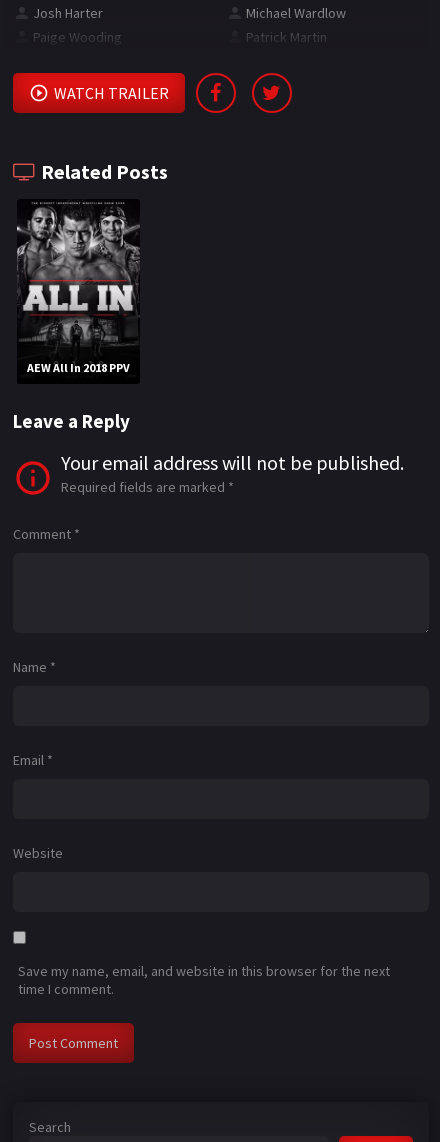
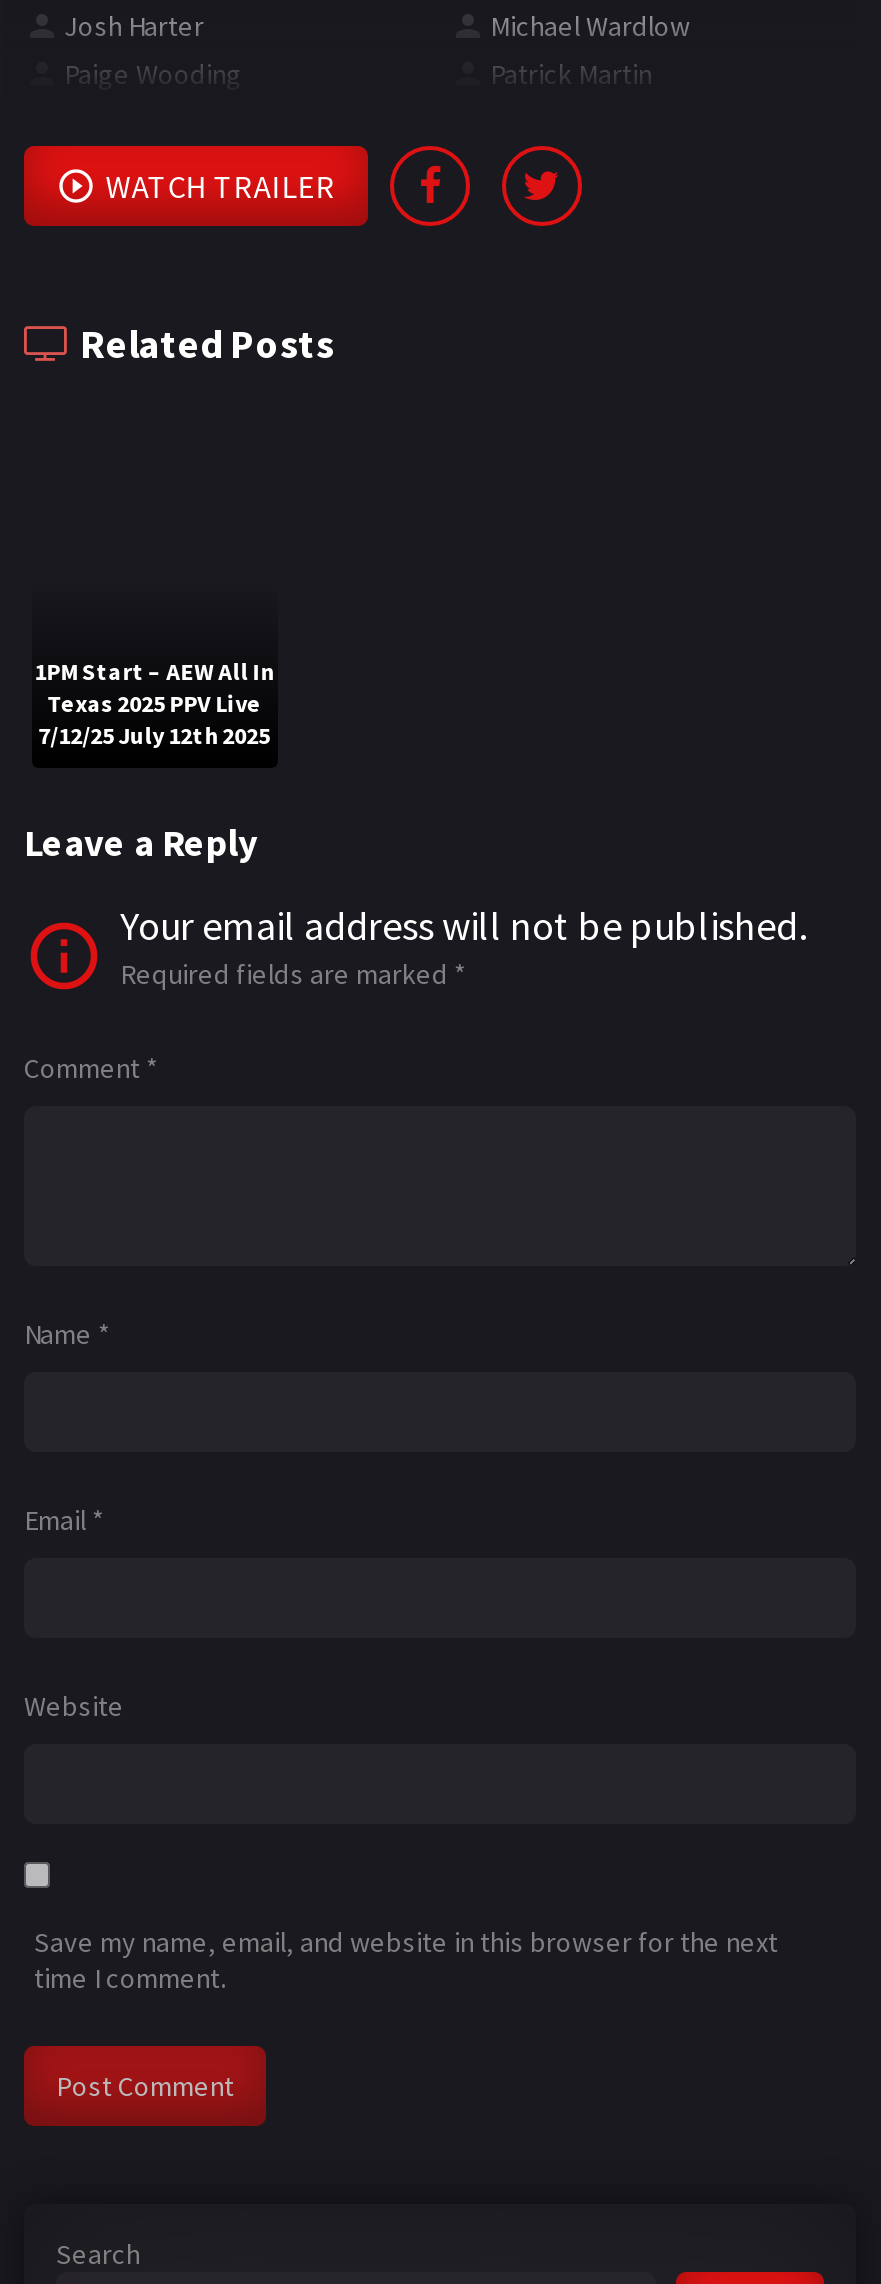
- [image]

- AEW All In 2018 PPV
+ 1PM Start – AEW All In
+ Texas 2025 PPV Live
+ 7/12/25 July 12th 2025
